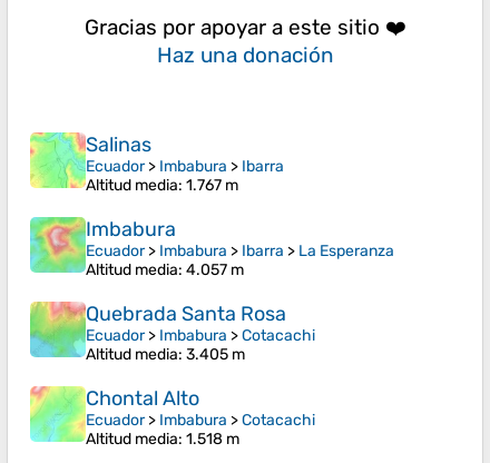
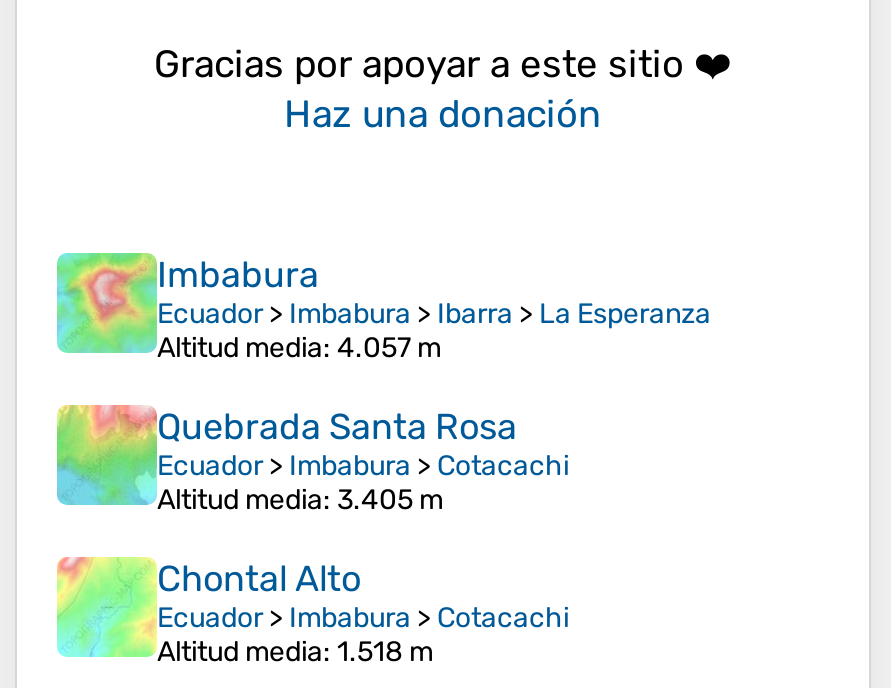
- [image]
- Salinas
- Ecuador > Imbabura > Ibarra
- Altitud media: 1.767 m
